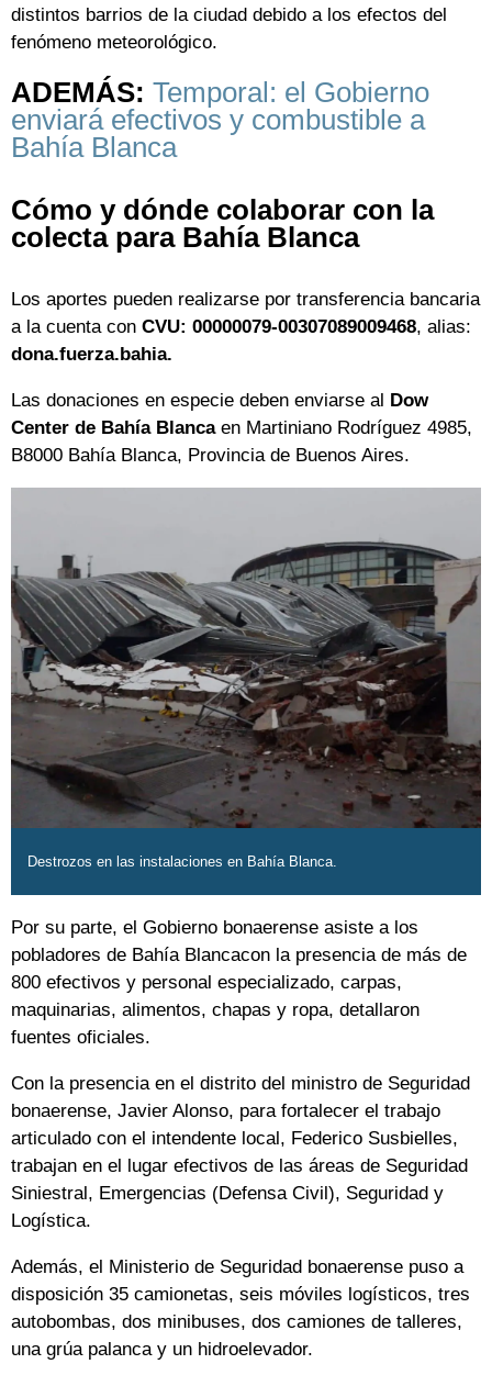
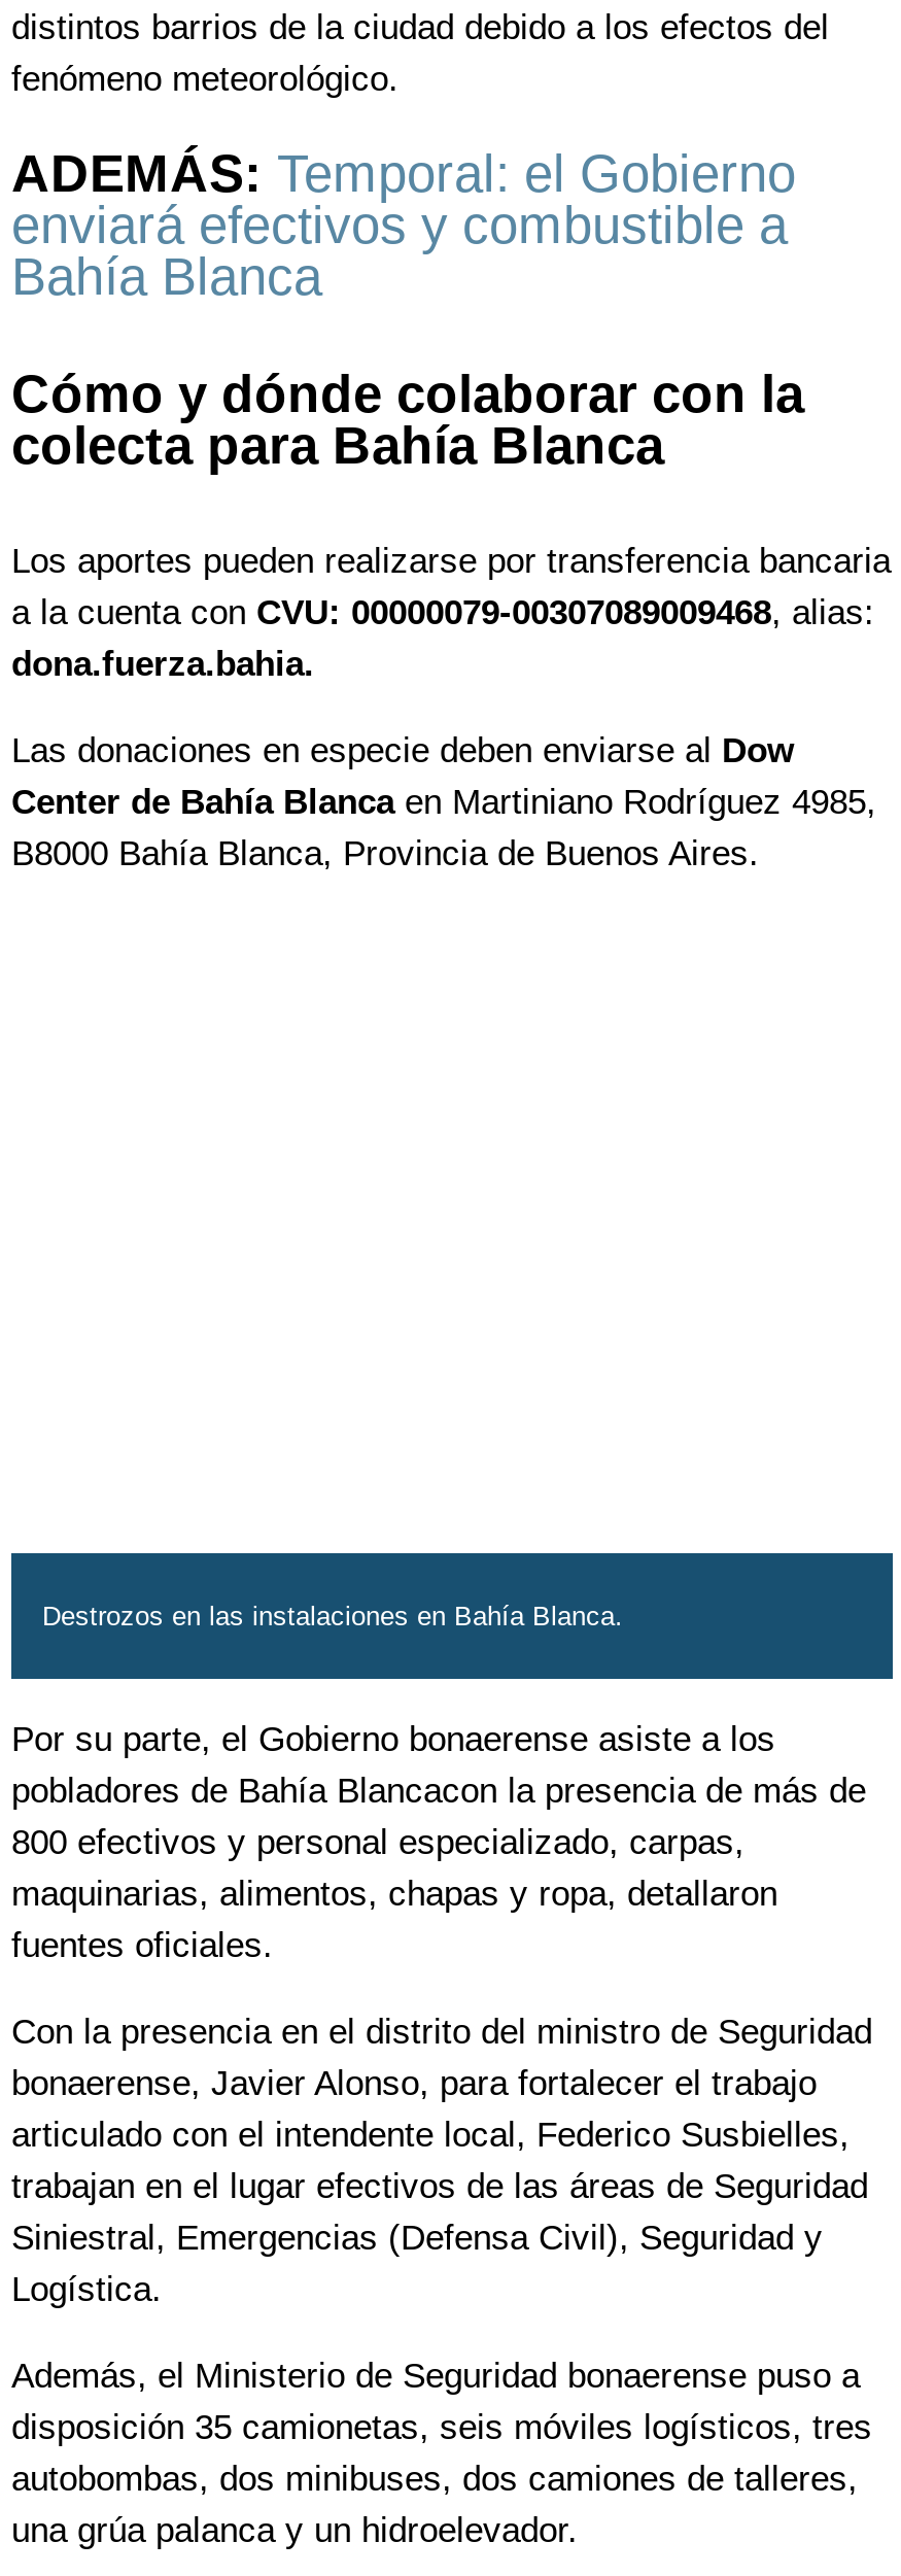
- [image]
